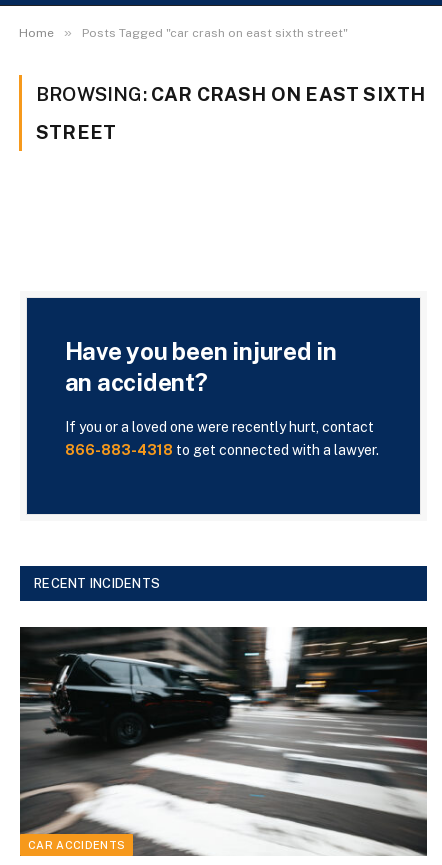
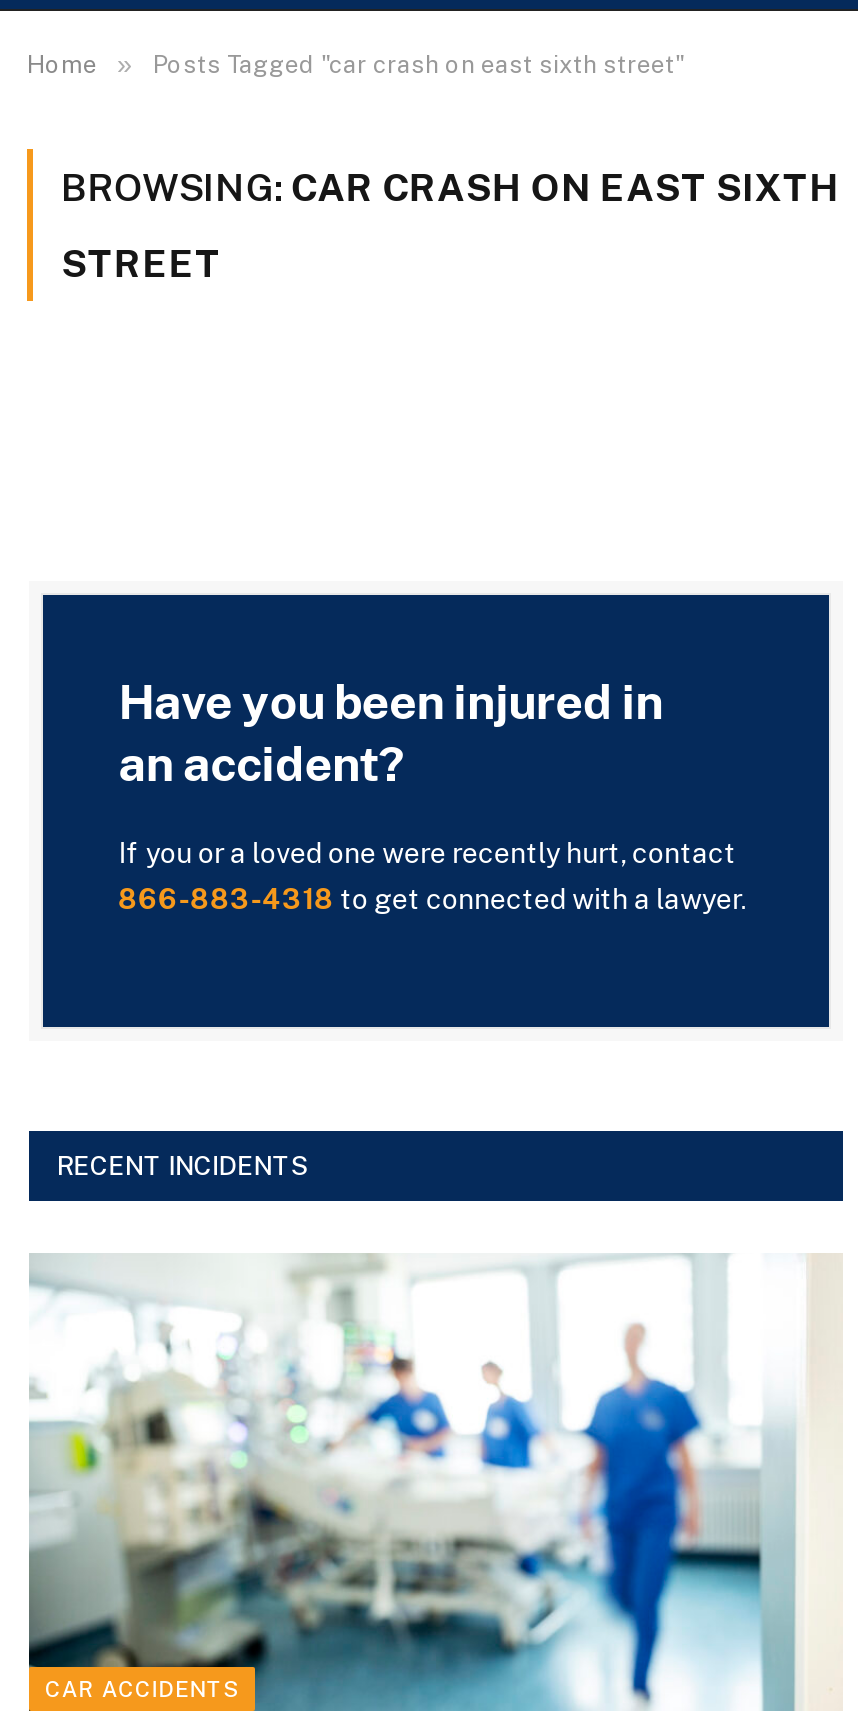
- [image]
+ [image]
